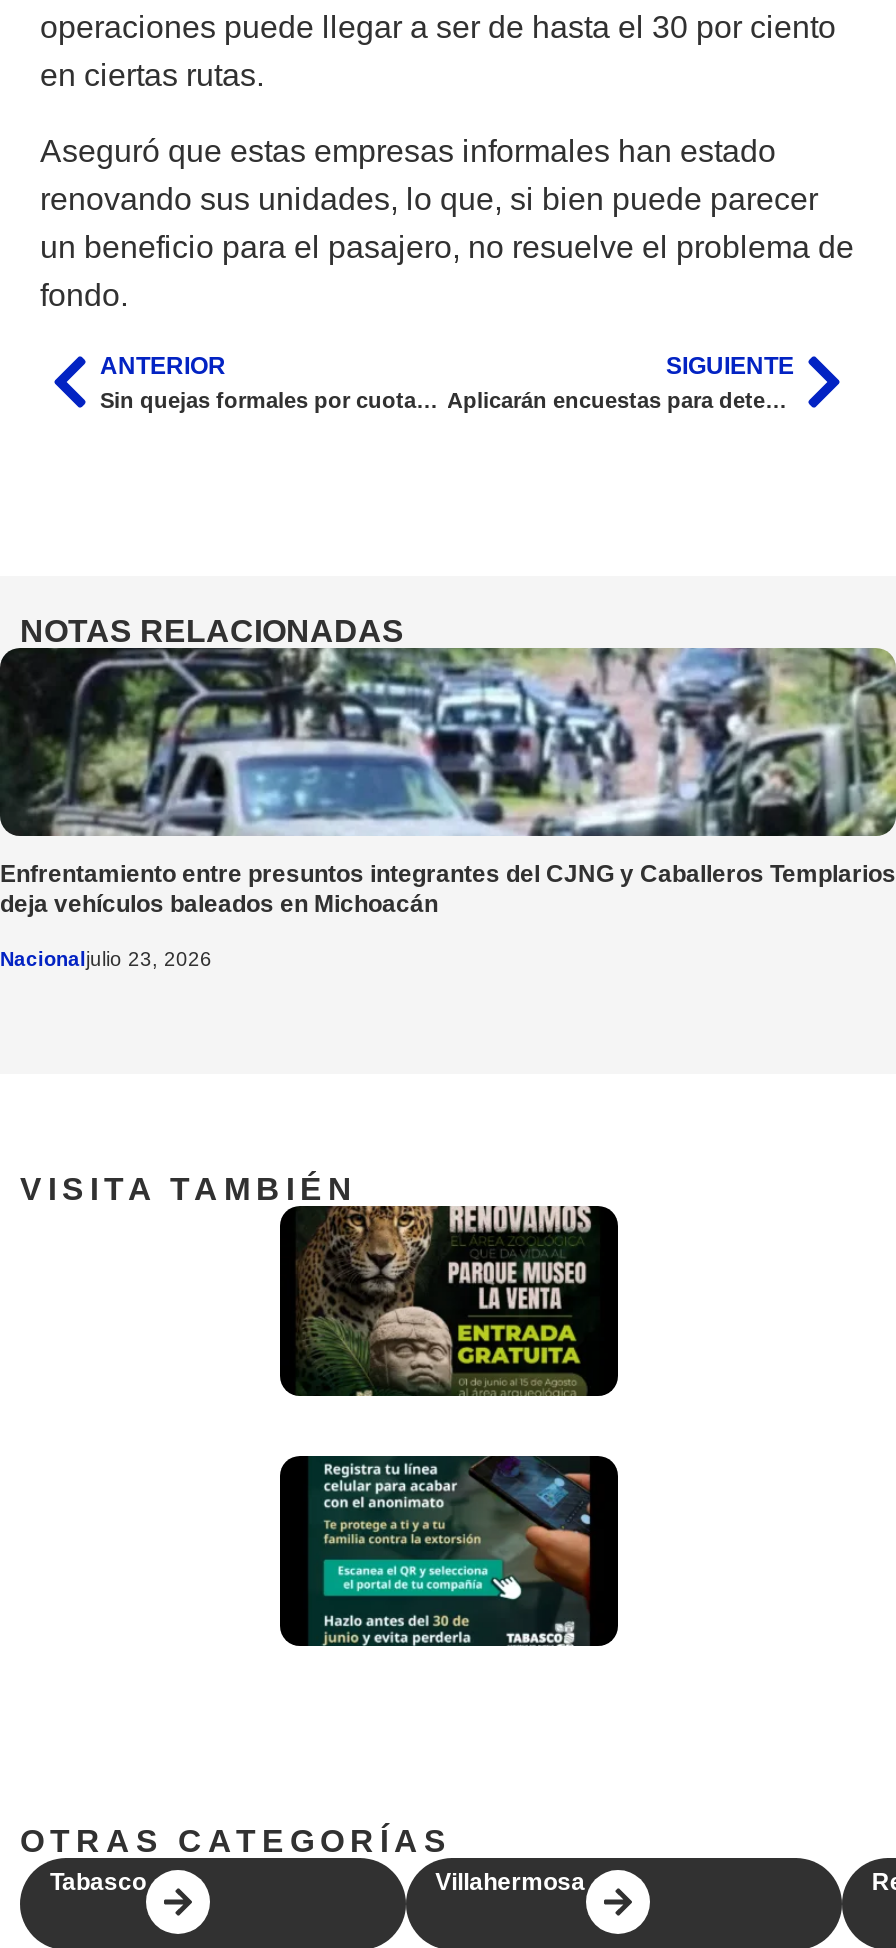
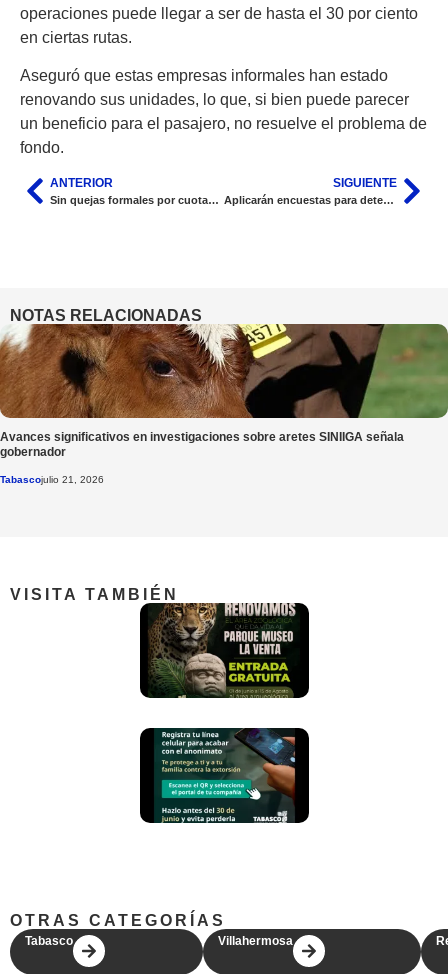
- [image]
- Enfrentamiento entre presuntos integrantes del CJNG y Caballeros Templarios
- deja vehículos baleados en Michoacán
+ [image]
+ Avances significativos en investigaciones sobre aretes SINIIGA señala
+ gobernador

- Nacionaljulio 23, 2026
+ Tabascojulio 21, 2026
